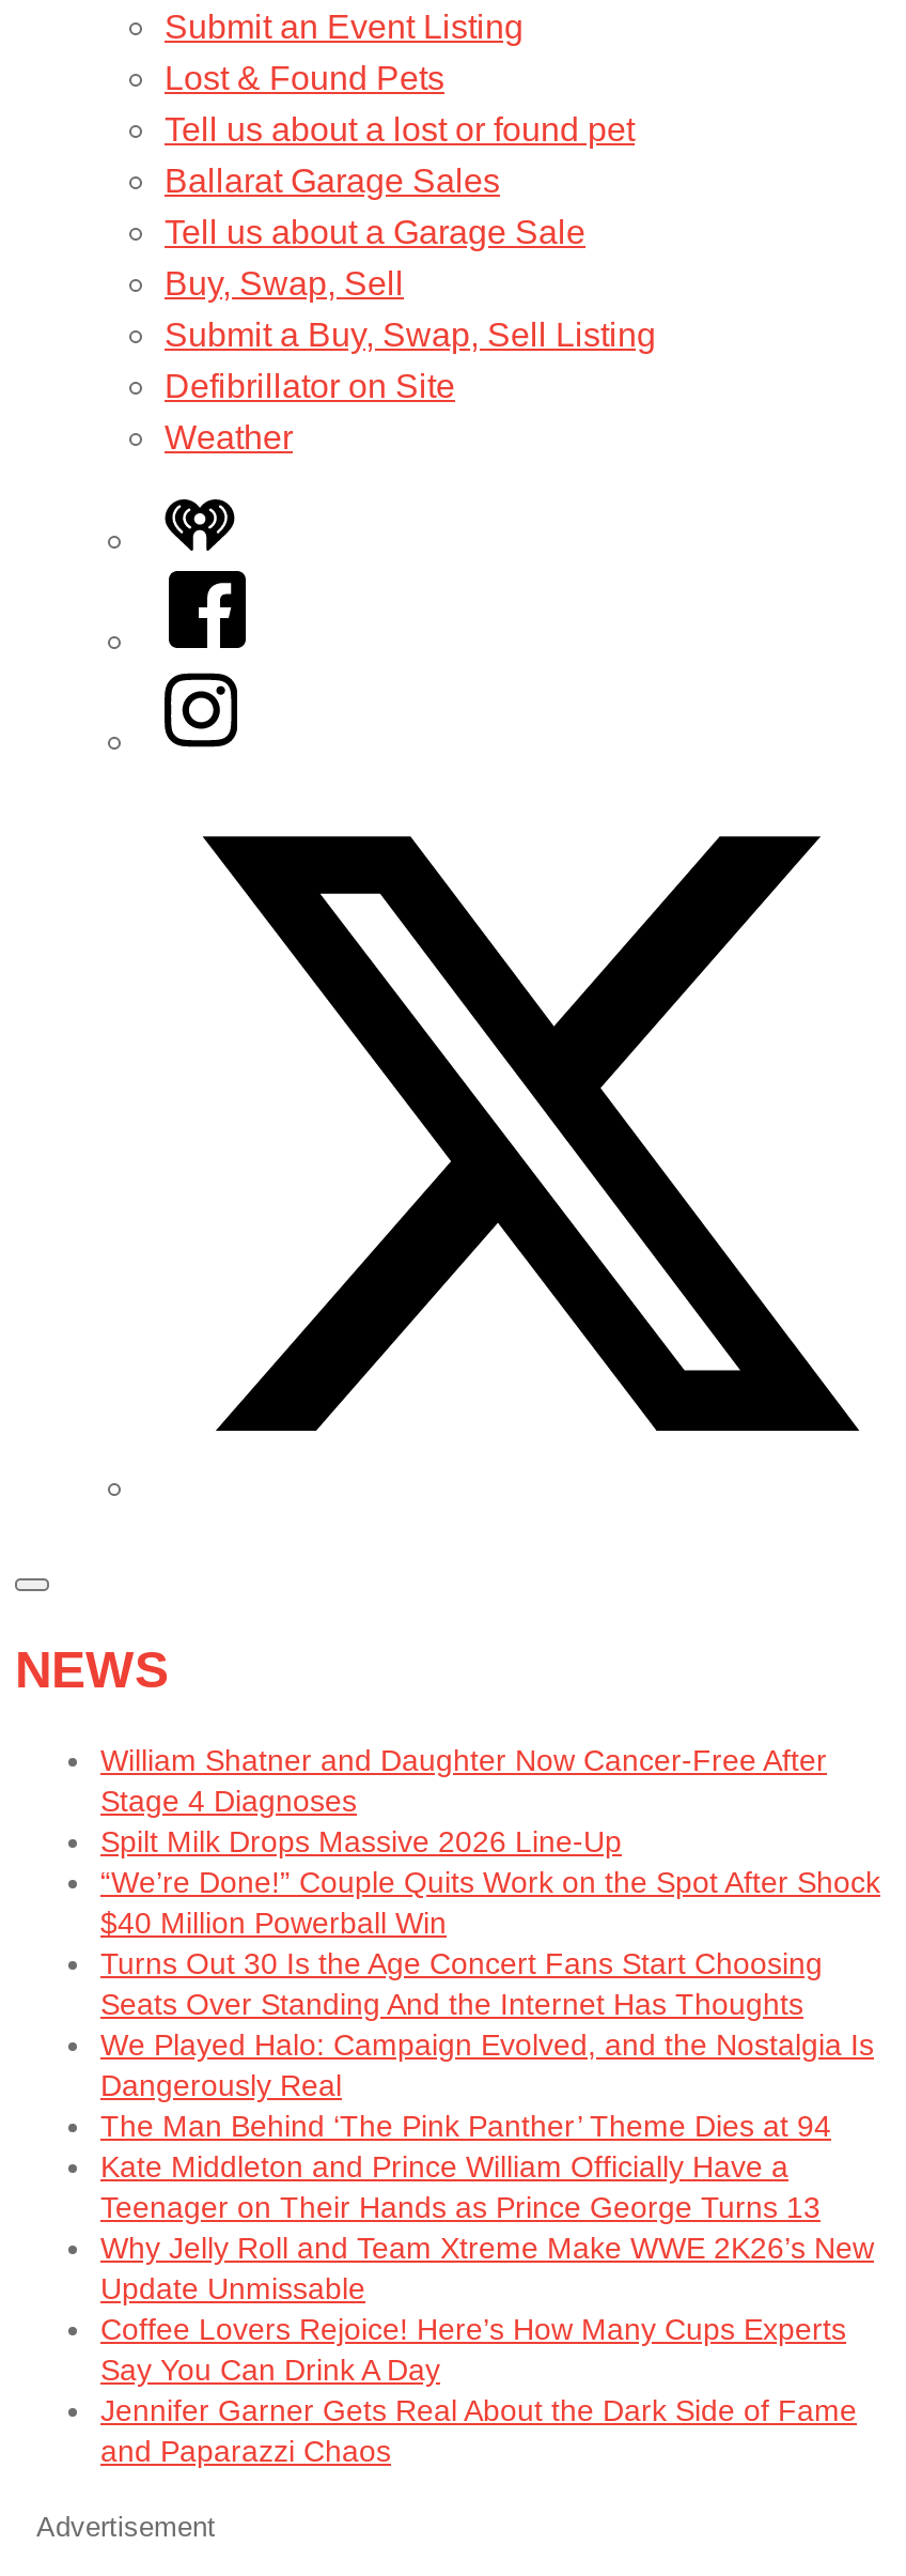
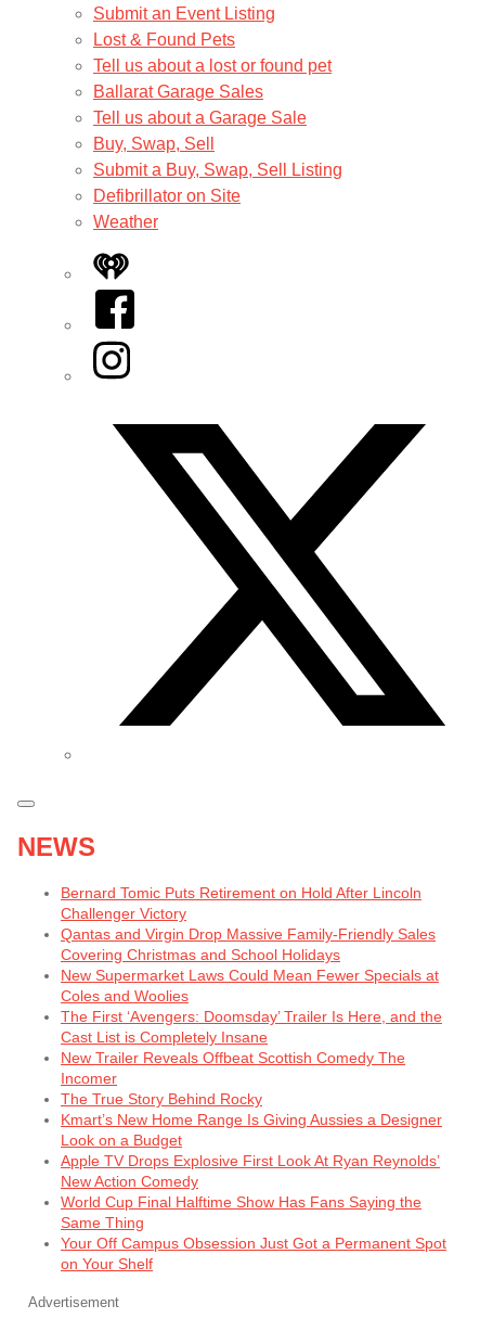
- William Shatner and Daughter Now Cancer-Free After
- Stage 4 Diagnoses
- Spilt Milk Drops Massive 2026 Line-Up
- “We’re Done!” Couple Quits Work on the Spot After Shock
- $40 Million Powerball Win
- Turns Out 30 Is the Age Concert Fans Start Choosing
- Seats Over Standing And the Internet Has Thoughts
- We Played Halo: Campaign Evolved, and the Nostalgia Is
- Dangerously Real
- The Man Behind ‘The Pink Panther’ Theme Dies at 94
- Kate Middleton and Prince William Officially Have a
- Teenager on Their Hands as Prince George Turns 13
- Why Jelly Roll and Team Xtreme Make WWE 2K26’s New
- Update Unmissable
- Coffee Lovers Rejoice! Here’s How Many Cups Experts
- Say You Can Drink A Day
- Jennifer Garner Gets Real About the Dark Side of Fame
- and Paparazzi Chaos
+ Bernard Tomic Puts Retirement on Hold After Lincoln
+ Challenger Victory
+ Qantas and Virgin Drop Massive Family-Friendly Sales
+ Covering Christmas and School Holidays
+ New Supermarket Laws Could Mean Fewer Specials at
+ Coles and Woolies
+ The First ‘Avengers: Doomsday’ Trailer Is Here, and the
+ Cast List is Completely Insane
+ New Trailer Reveals Offbeat Scottish Comedy The
+ Incomer
+ The True Story Behind Rocky
+ Kmart’s New Home Range Is Giving Aussies a Designer
+ Look on a Budget
+ Apple TV Drops Explosive First Look At Ryan Reynolds’
+ New Action Comedy
+ World Cup Final Halftime Show Has Fans Saying the
+ Same Thing
+ Your Off Campus Obsession Just Got a Permanent Spot
+ on Your Shelf
